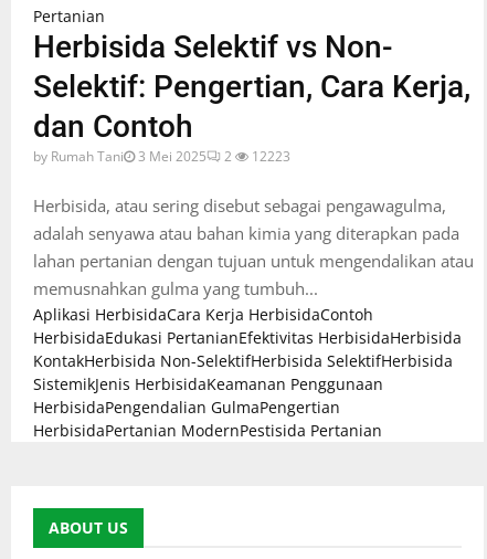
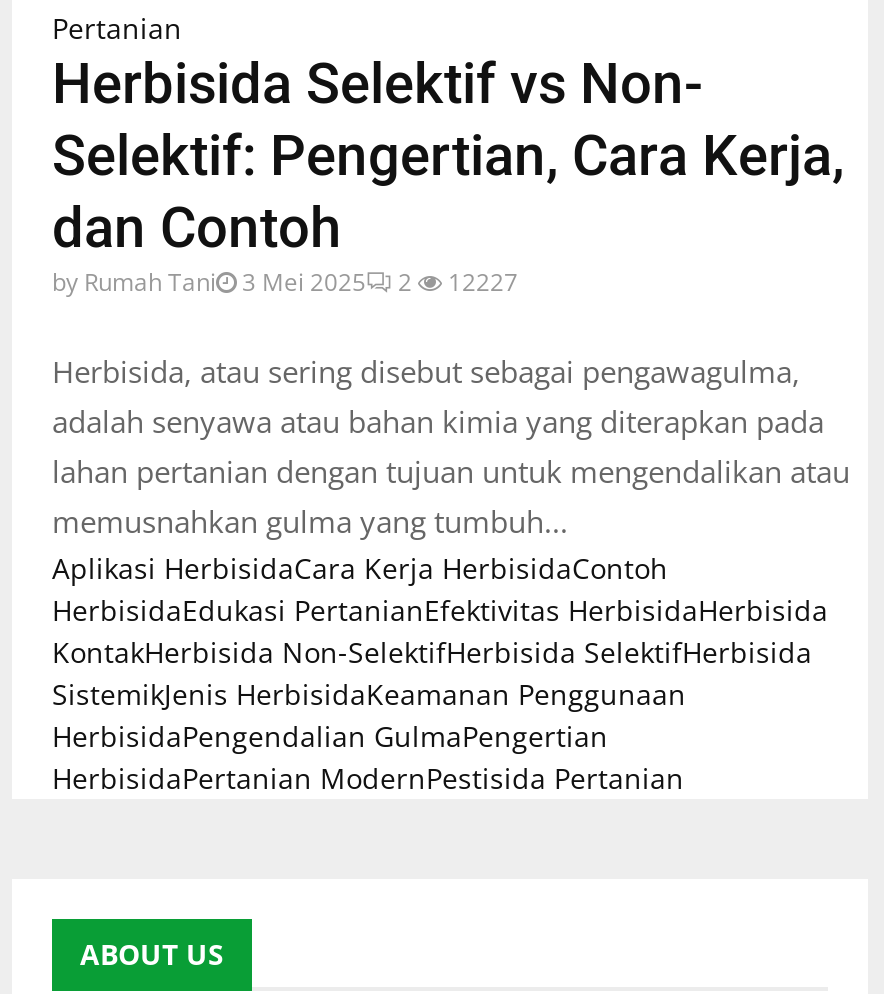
- by Rumah Tani 3 Mei 2025 2 12223
+ by Rumah Tani 3 Mei 2025 2 12227
